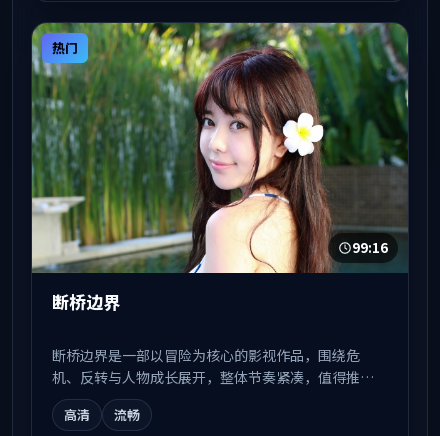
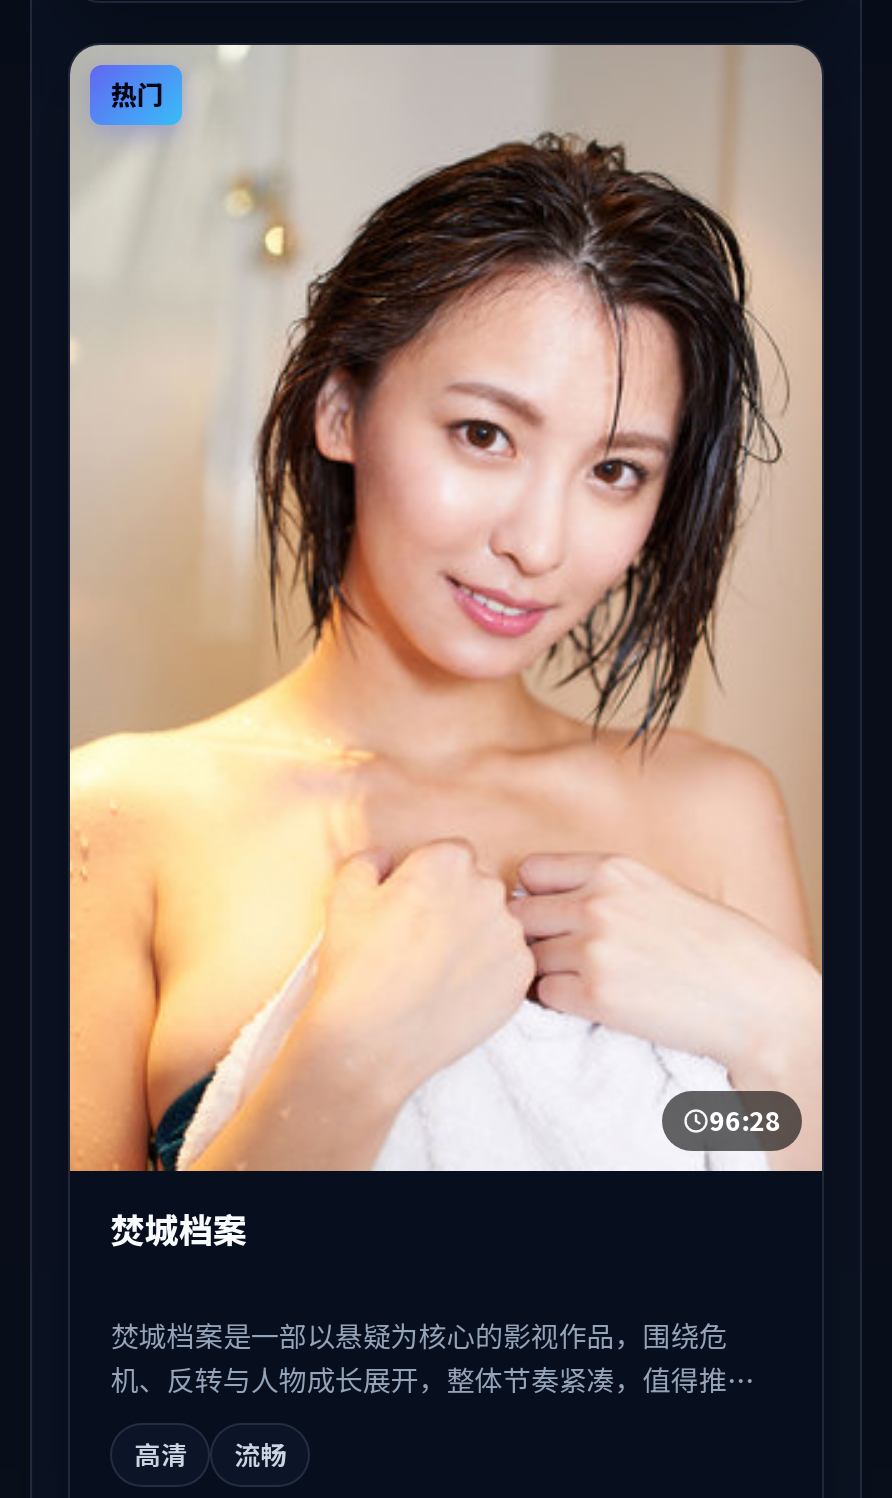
- [image]
- 99:16
+ [image]
+ 96:28

- 断桥边界
+ 焚城档案

- 断桥边界是一部以冒险为核心的影视作品，围绕危
+ 焚城档案是一部以悬疑为核心的影视作品，围绕危
